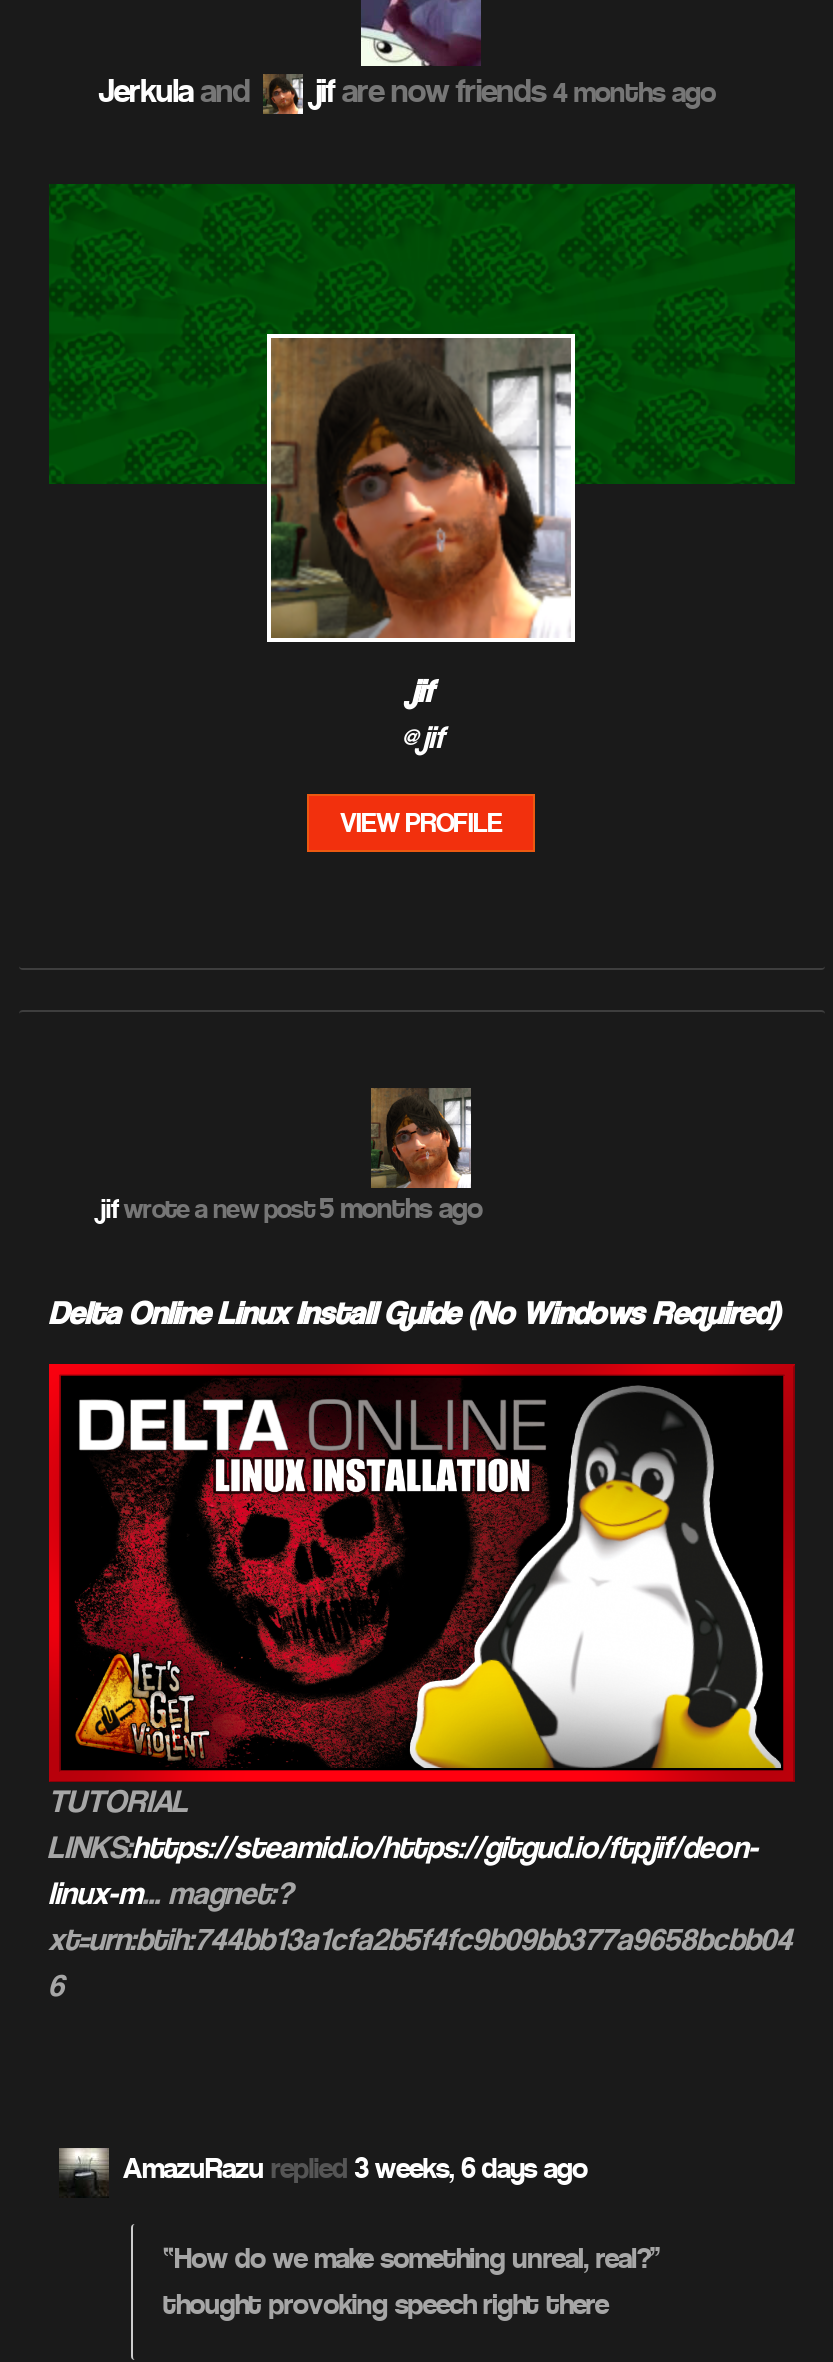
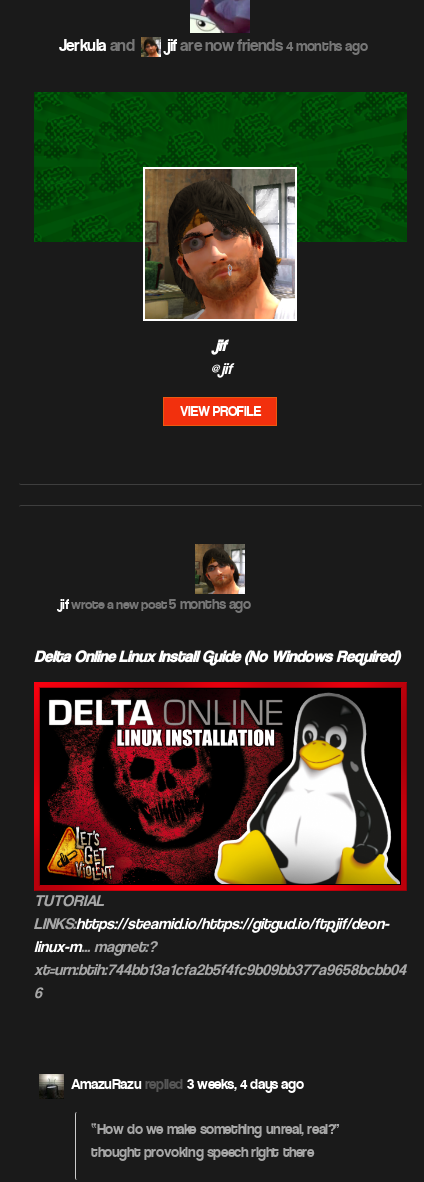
- AmazuRazu replied 3 weeks, 6 days ago
+ AmazuRazu replied 3 weeks, 4 days ago
